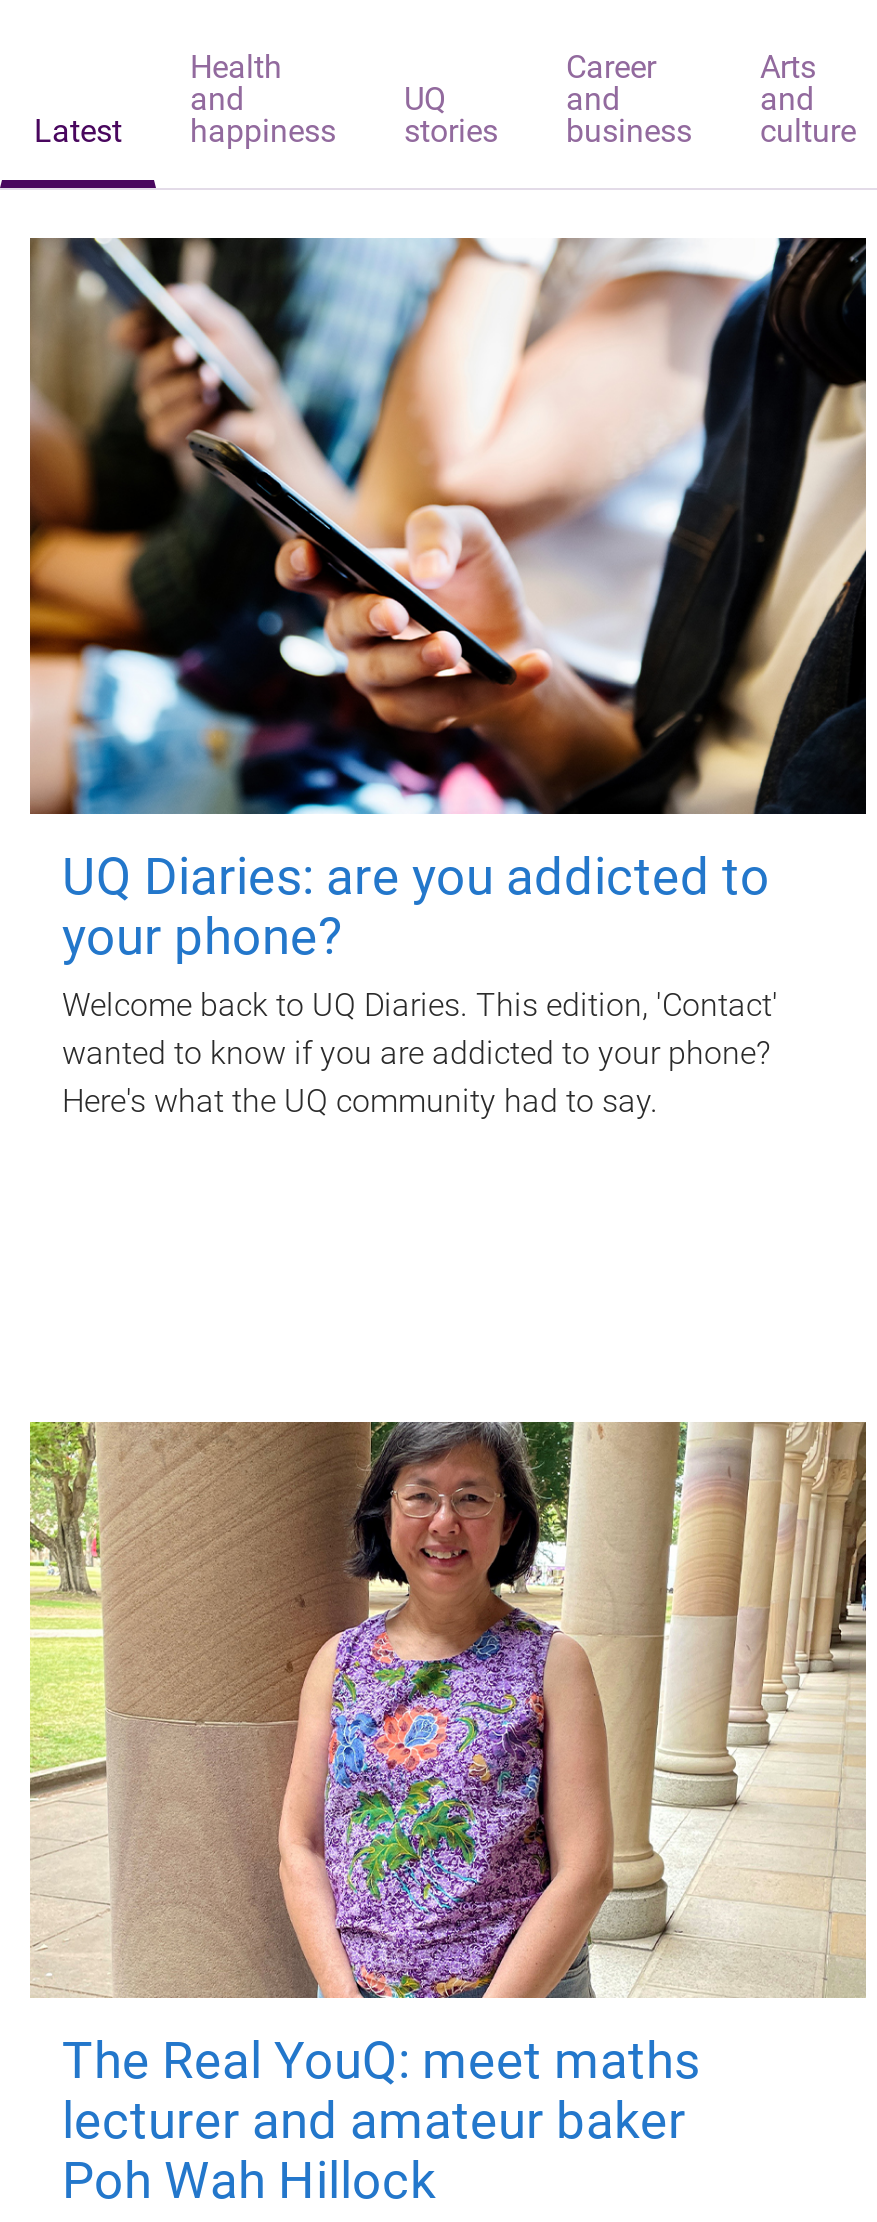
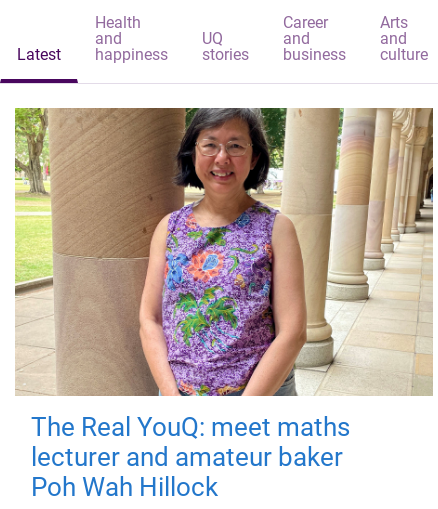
- [image]
- UQ Diaries: are you addicted to
- your phone?
- Welcome back to UQ Diaries. This edition, 'Contact'
- wanted to know if you are addicted to your phone?
- Here's what the UQ community had to say.
